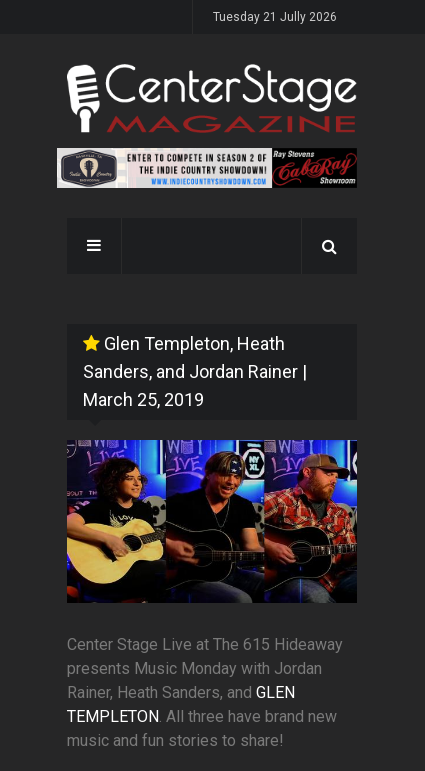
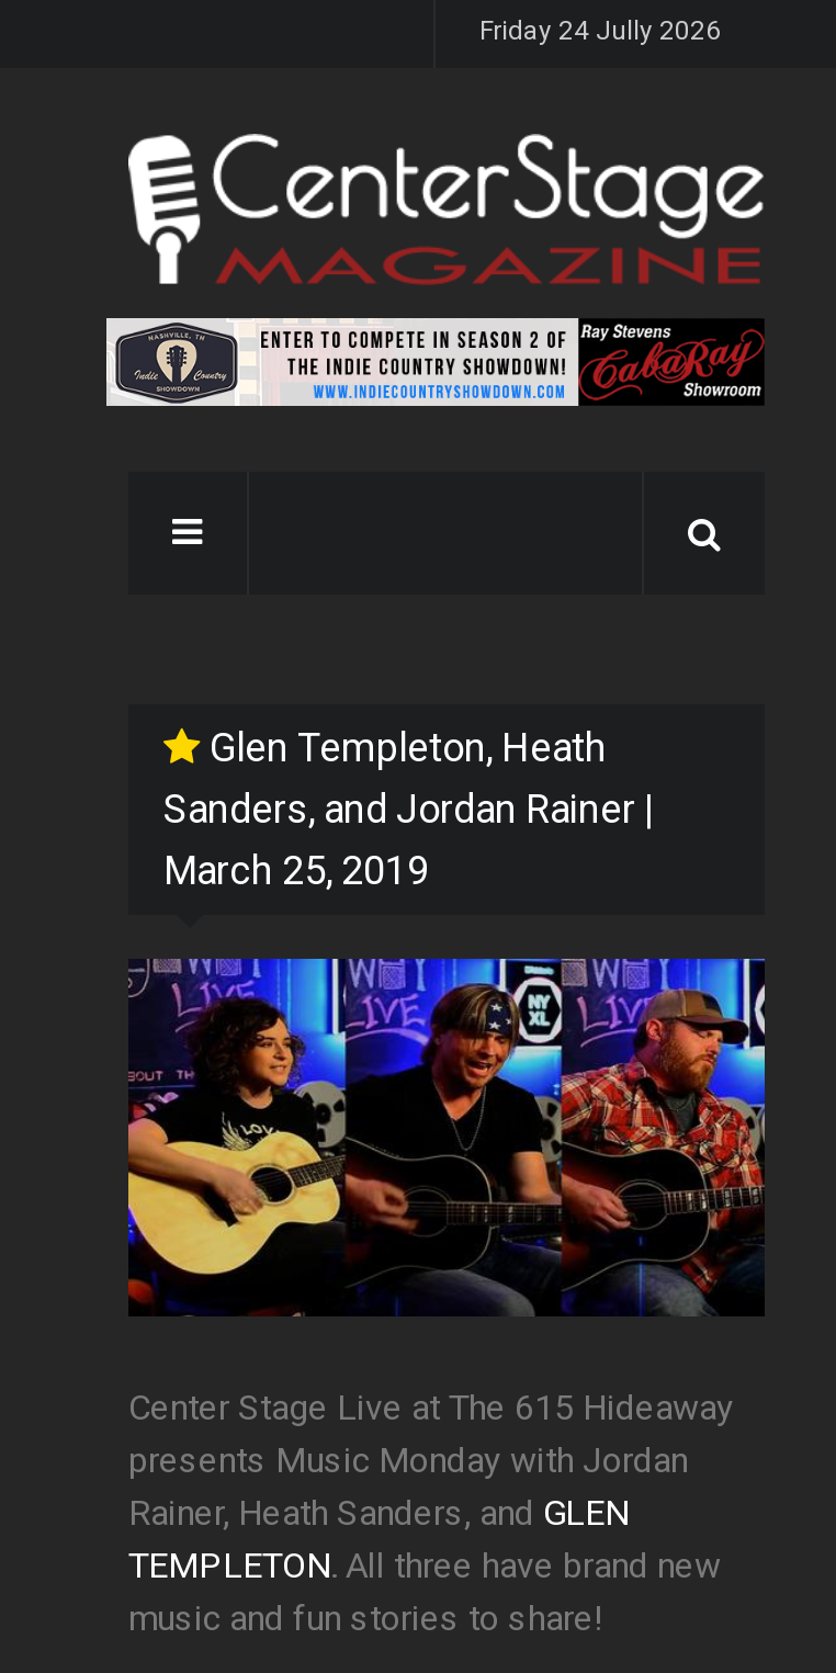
- Tuesday 21 Jully 2026
+ Friday 24 Jully 2026
